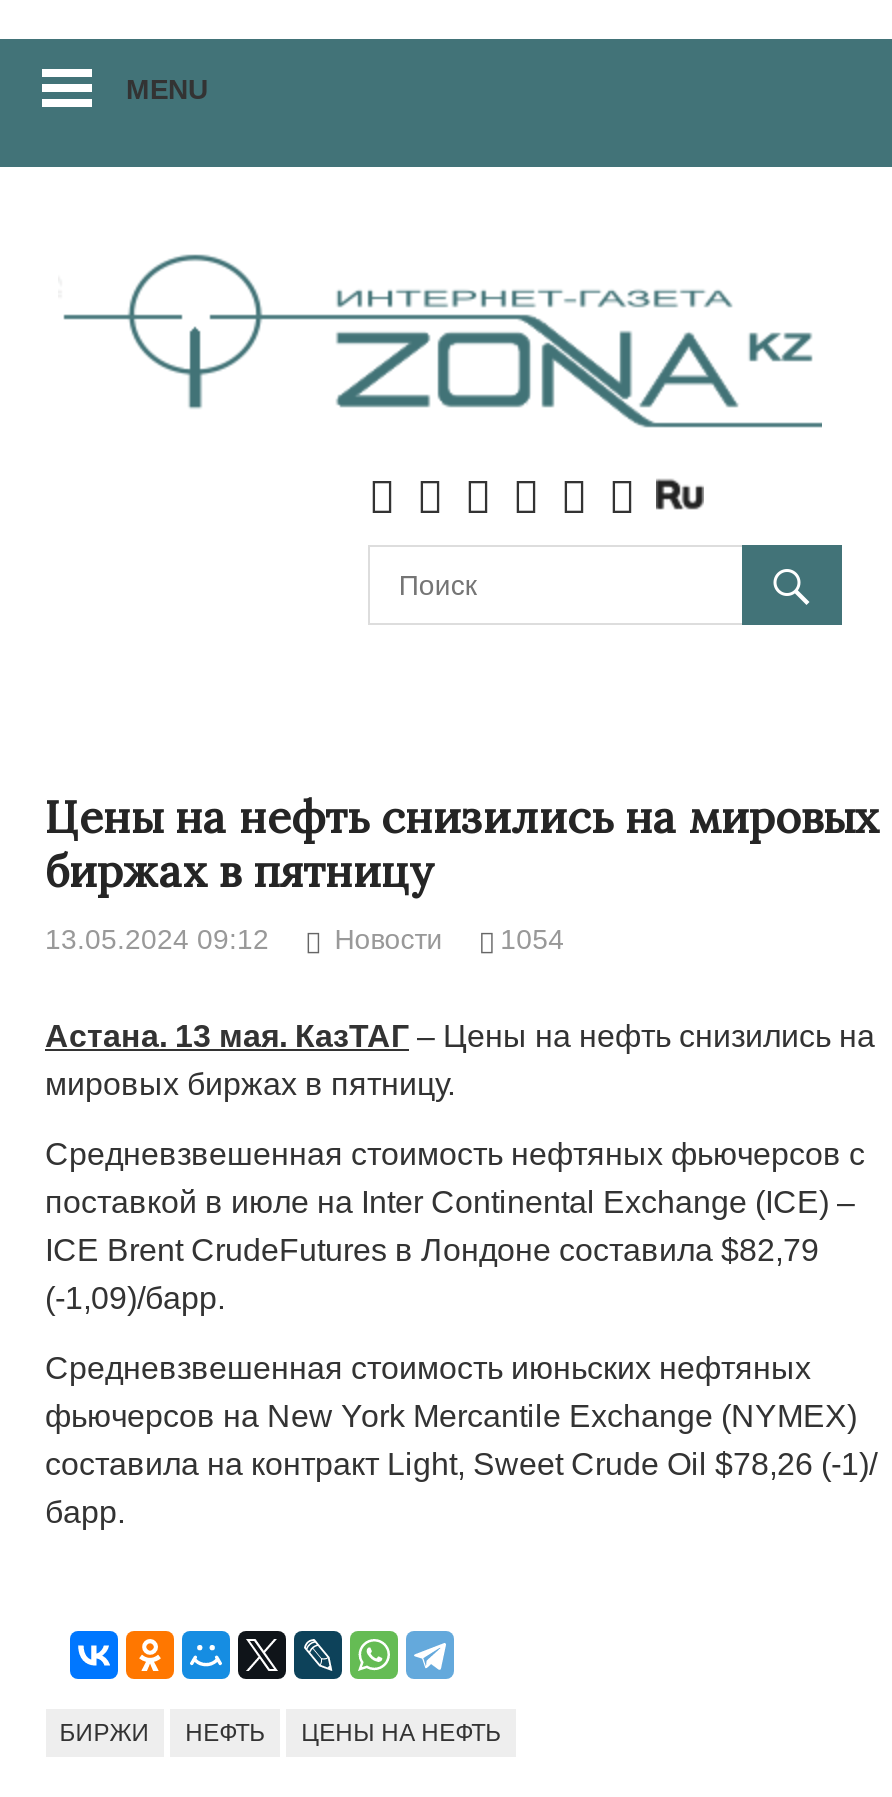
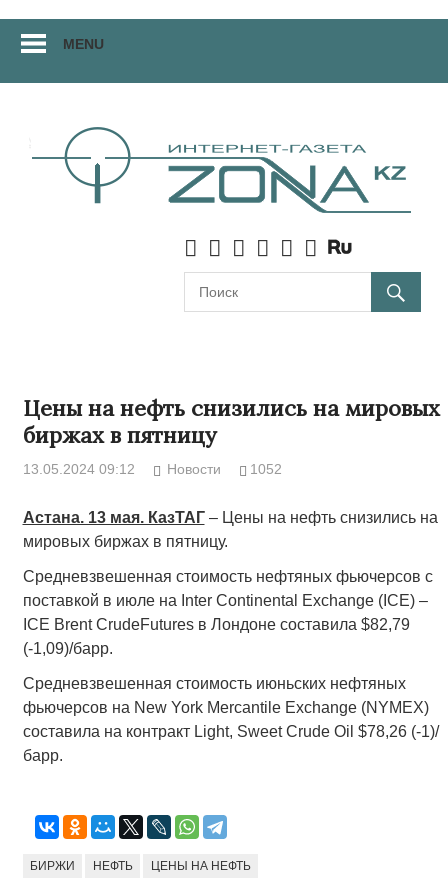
- Новости 1054
+ Новости 1052
